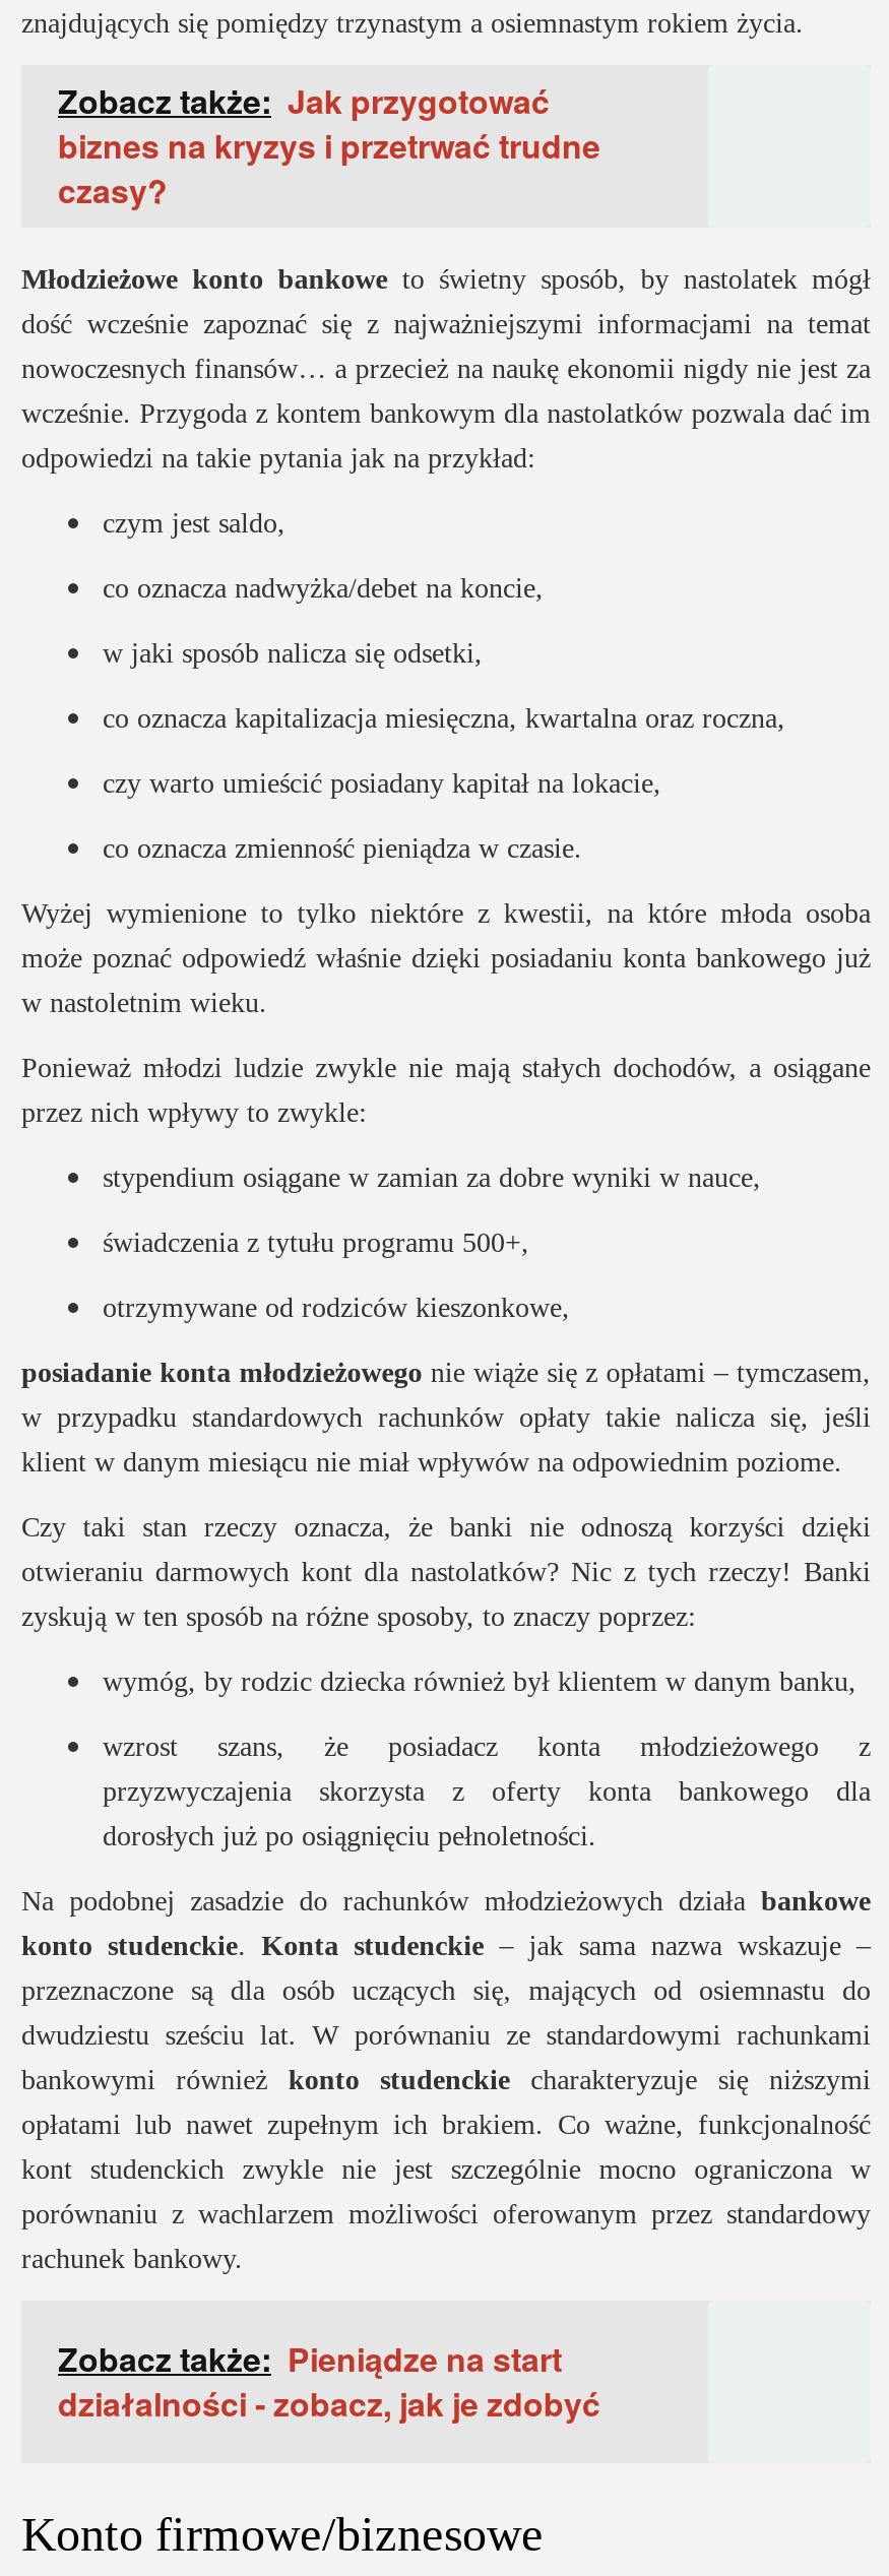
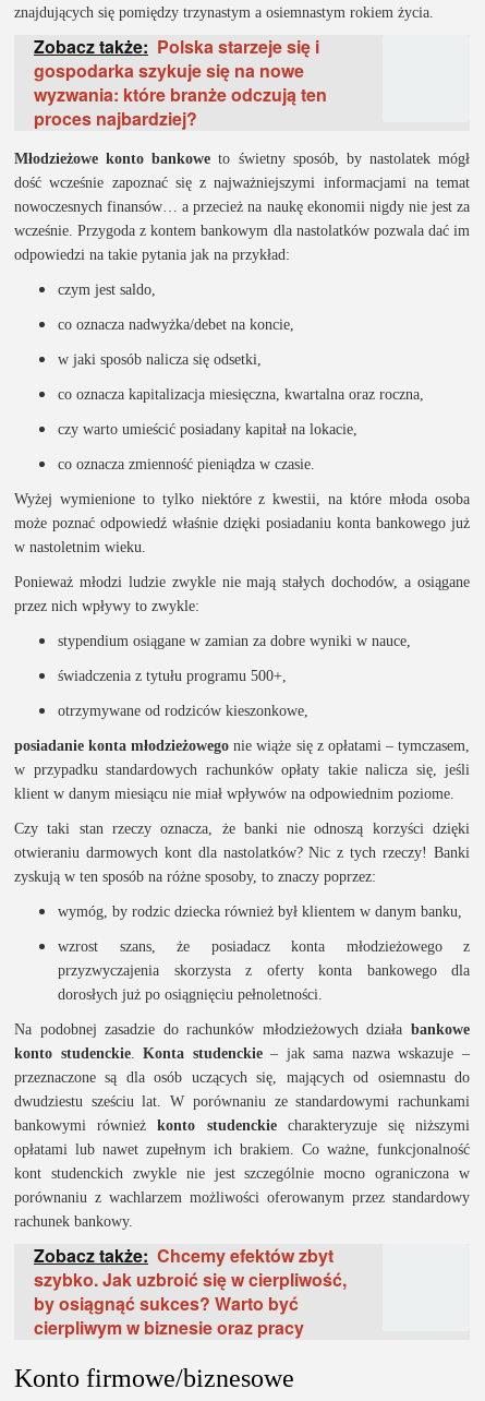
- Zobacz także: Jak przygotować
- biznes na kryzys i przetrwać trudne
- czasy?
+ Zobacz także: Polska starzeje się i
+ gospodarka szykuje się na nowe
+ wyzwania: które branże odczują ten
+ proces najbardziej?

- Zobacz także: Pieniądze na start
- działalności - zobacz, jak je zdobyć
+ Zobacz także: Chcemy efektów zbyt
+ szybko. Jak uzbroić się w cierpliwość,
+ by osiągnąć sukces? Warto być
+ cierpliwym w biznesie oraz pracy
